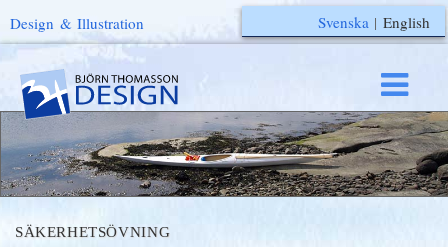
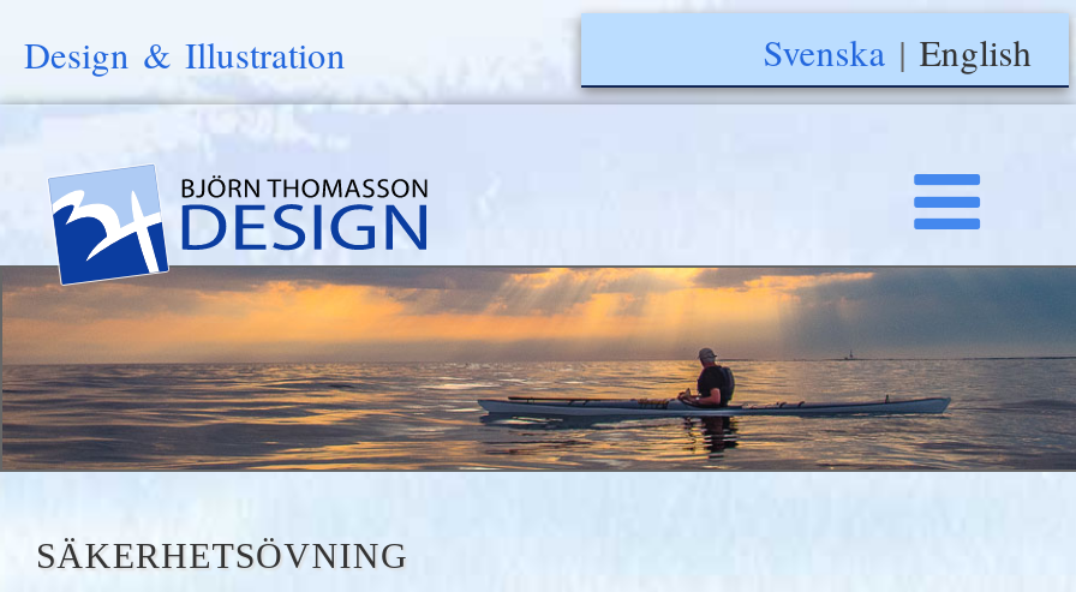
- [image]
+ [image]
